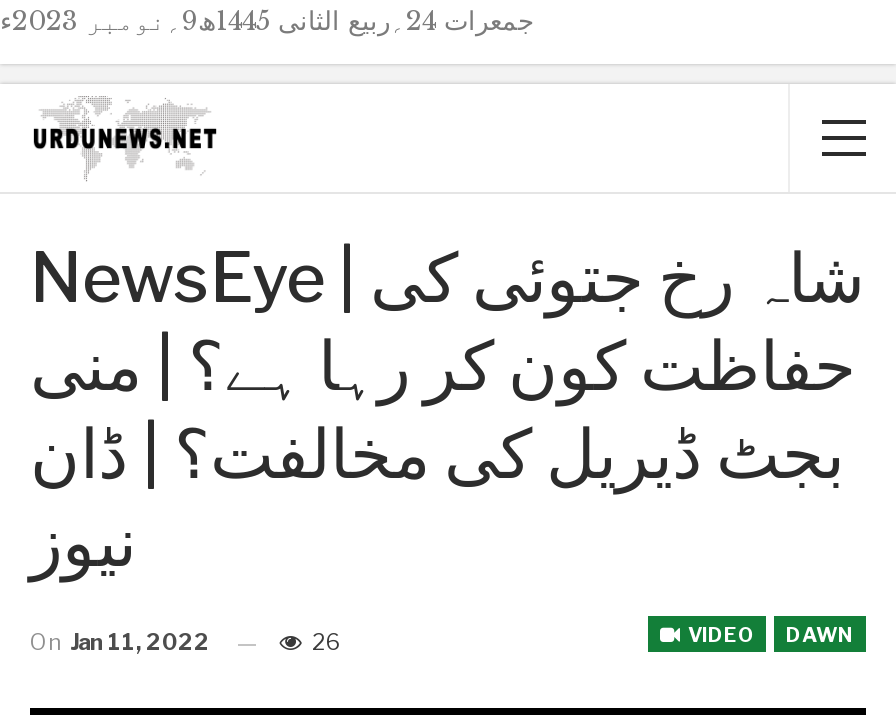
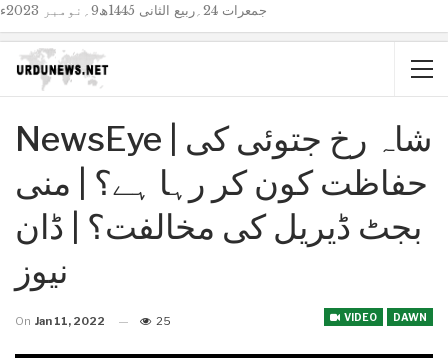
- 26
+ 25
